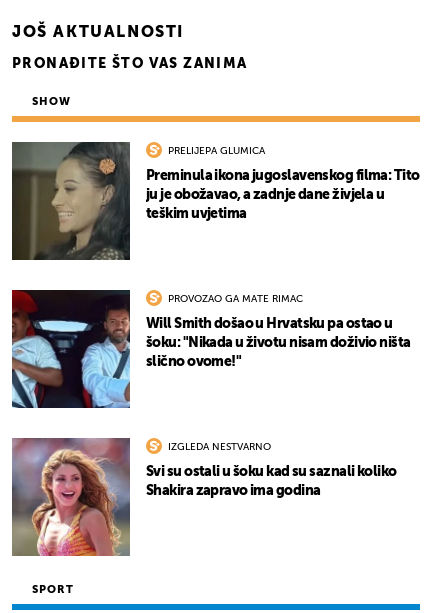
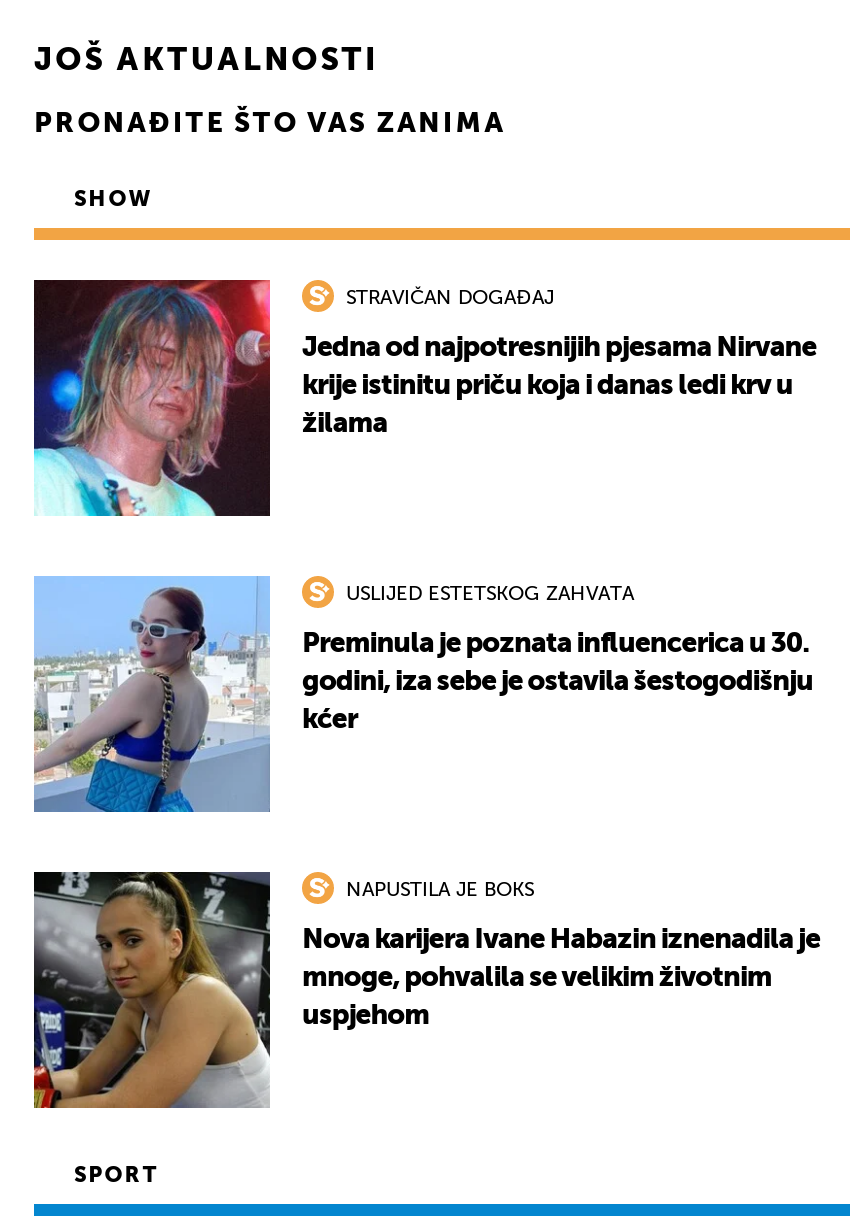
- [image]
- Preminula ikona jugoslavenskog filma: Tito
- ju je obožavao, a zadnje dane živjela u
- teškim uvjetima
+ [image]
+ Jedna od najpotresnijih pjesama Nirvane
+ krije istinitu priču koja i danas ledi krv u
+ žilama

- PRELIJEPA GLUMICA
+ STRAVIČAN DOGAĐAJ

- [image]
- Will Smith došao u Hrvatsku pa ostao u
- šoku: "Nikada u životu nisam doživio ništa
- slično ovome!"
+ [image]
+ Preminula je poznata influencerica u 30.
+ godini, iza sebe je ostavila šestogodišnju
+ kćer

- PROVOZAO GA MATE RIMAC
+ USLIJED ESTETSKOG ZAHVATA

- [image]
- Svi su ostali u šoku kad su saznali koliko
- Shakira zapravo ima godina
+ [image]
+ Nova karijera Ivane Habazin iznenadila je
+ mnoge, pohvalila se velikim životnim
+ uspjehom

- IZGLEDA NESTVARNO
+ NAPUSTILA JE BOKS
